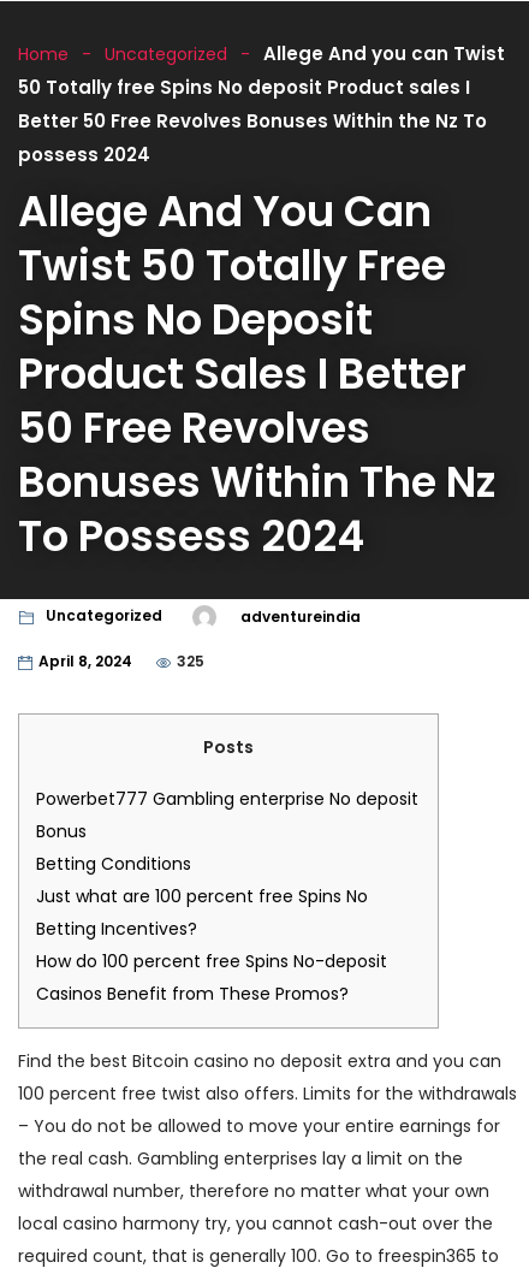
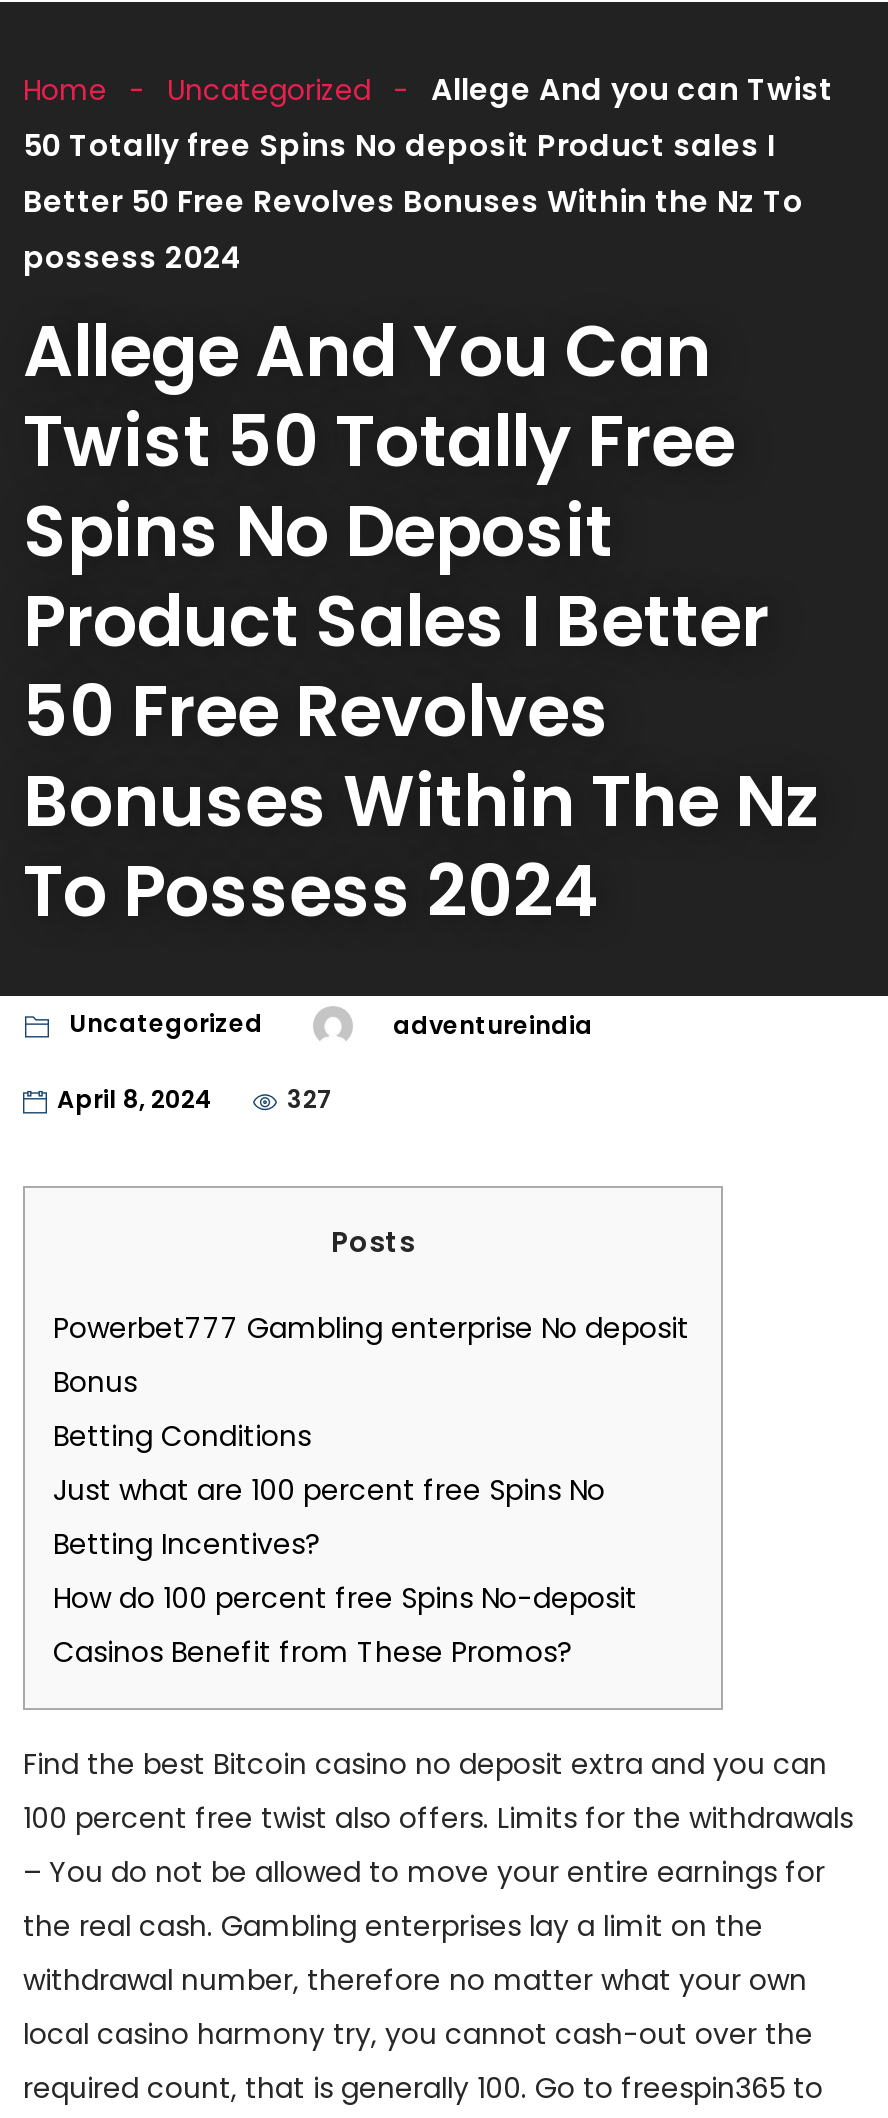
- 325
+ 327
